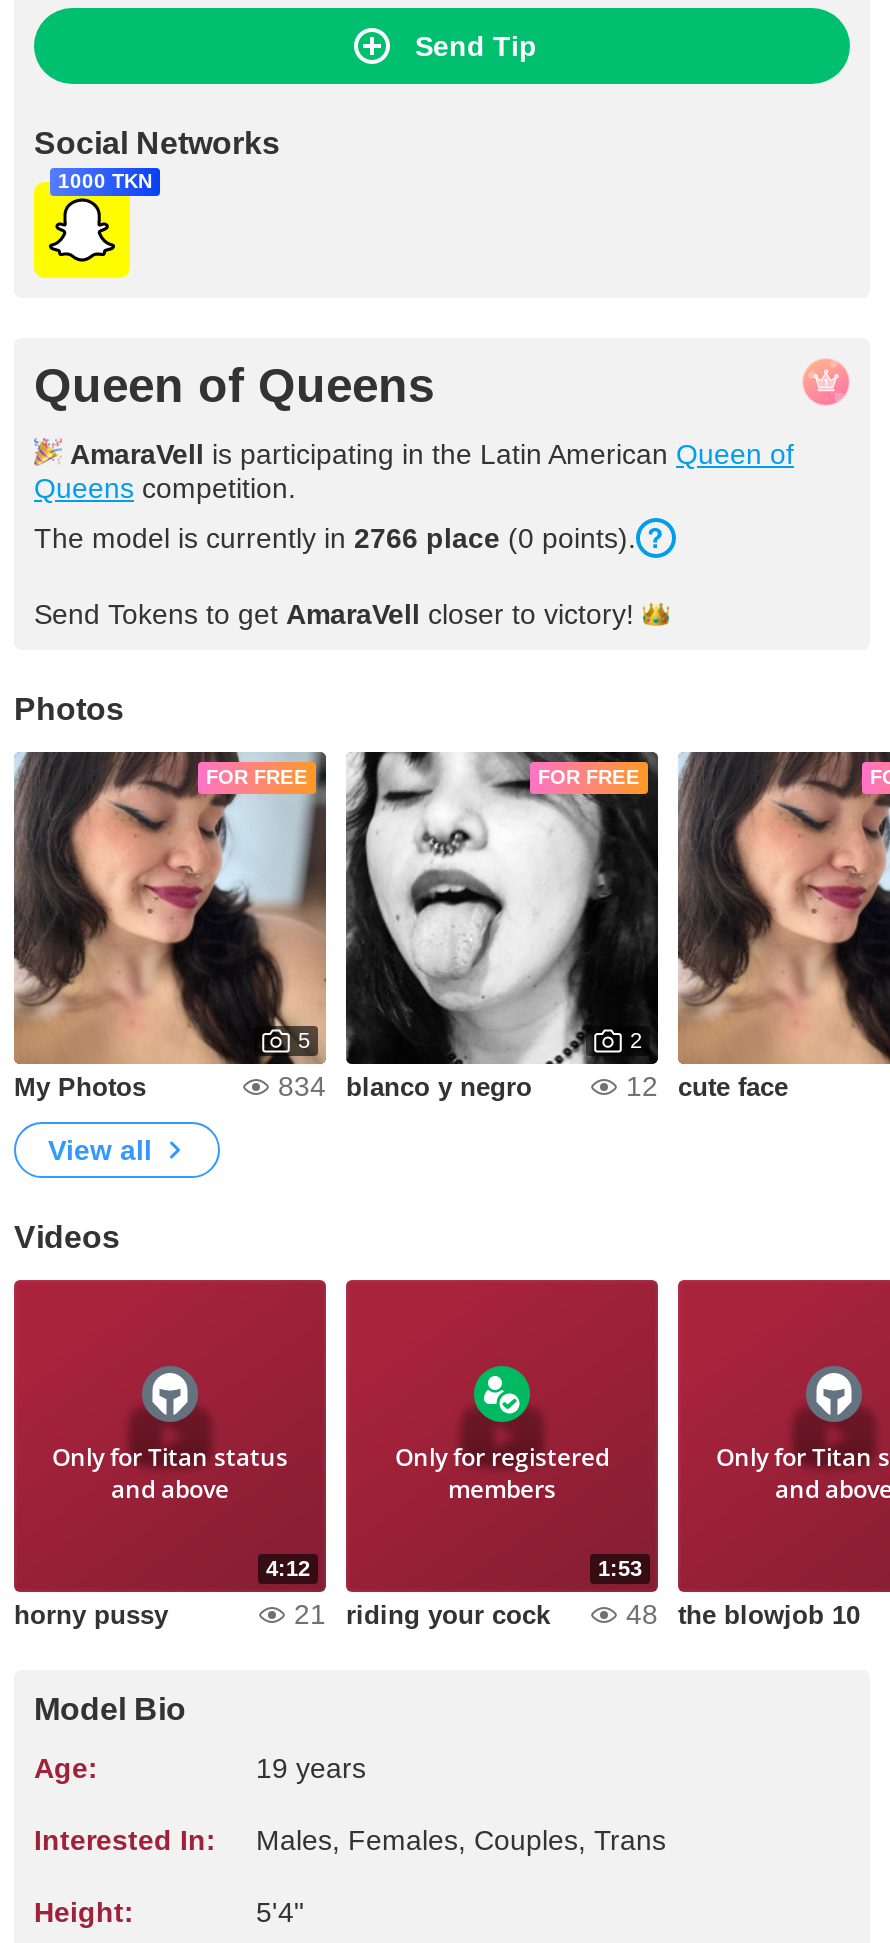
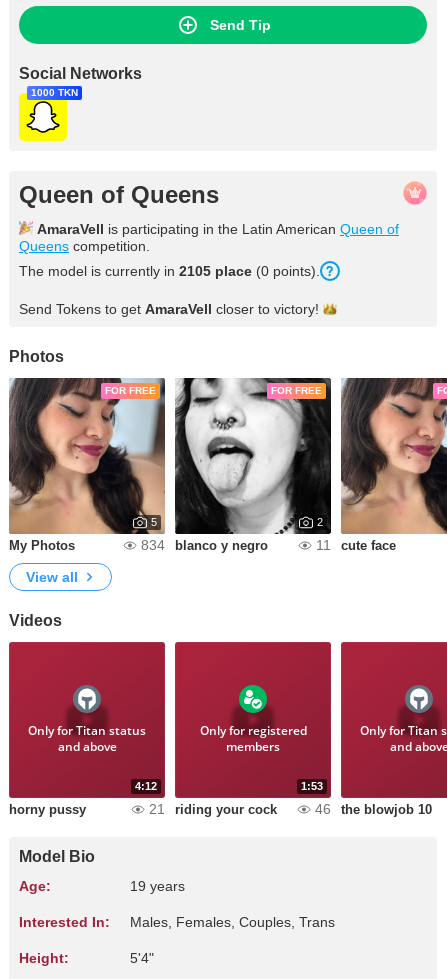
- The model is currently in 2766 place (0 points).
+ The model is currently in 2105 place (0 points).

- 12 cute face
+ 11 cute face

- 48 the blowjob 10
+ 46 the blowjob 10
